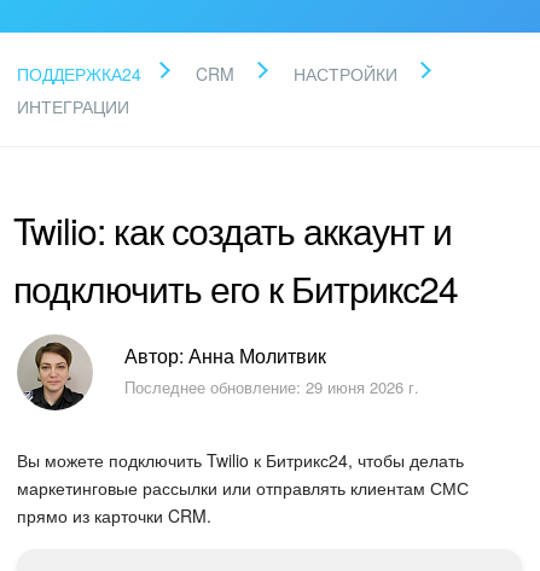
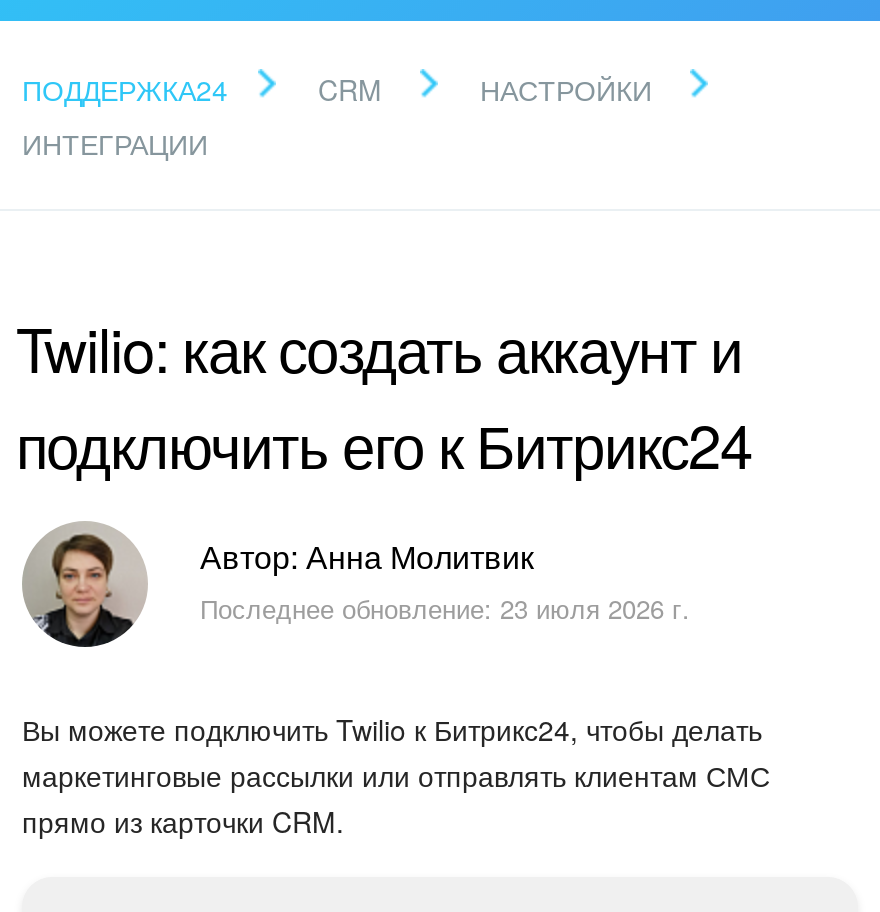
- Последнее обновление: 29 июня 2026 г.
+ Последнее обновление: 23 июля 2026 г.
